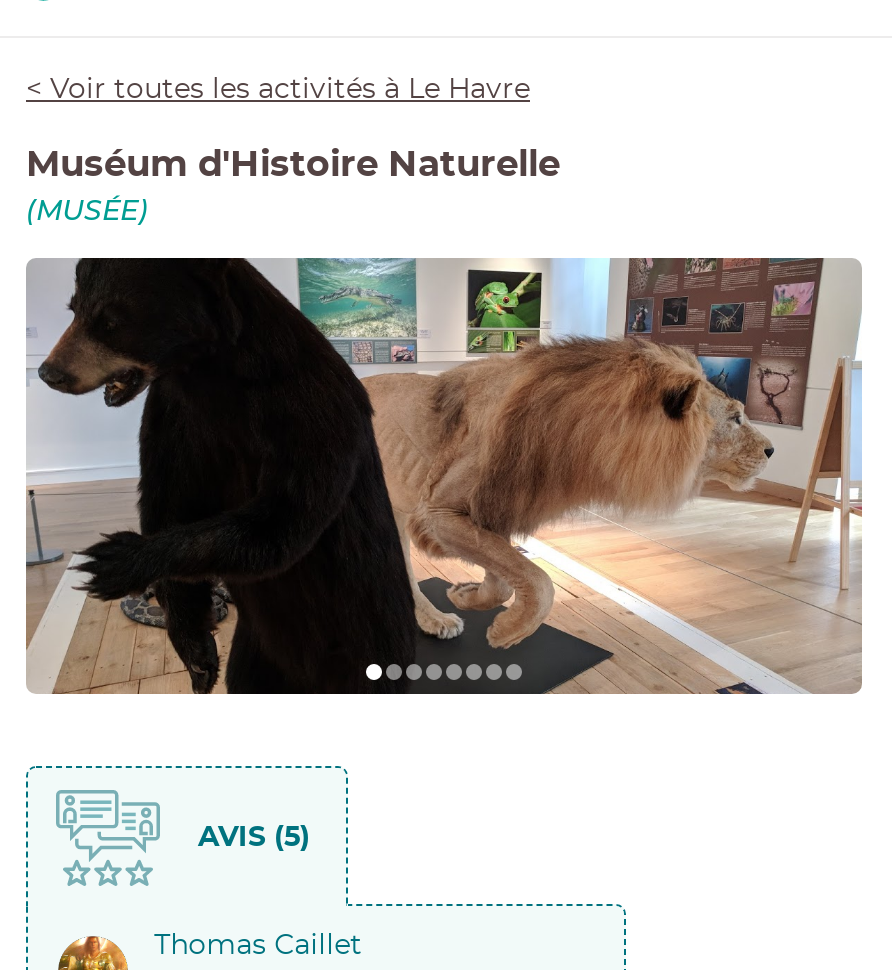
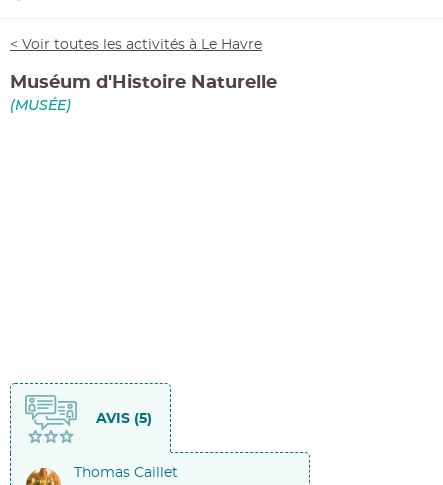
- [image]
